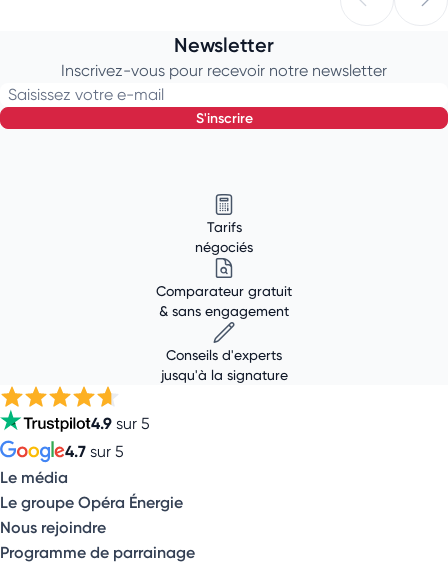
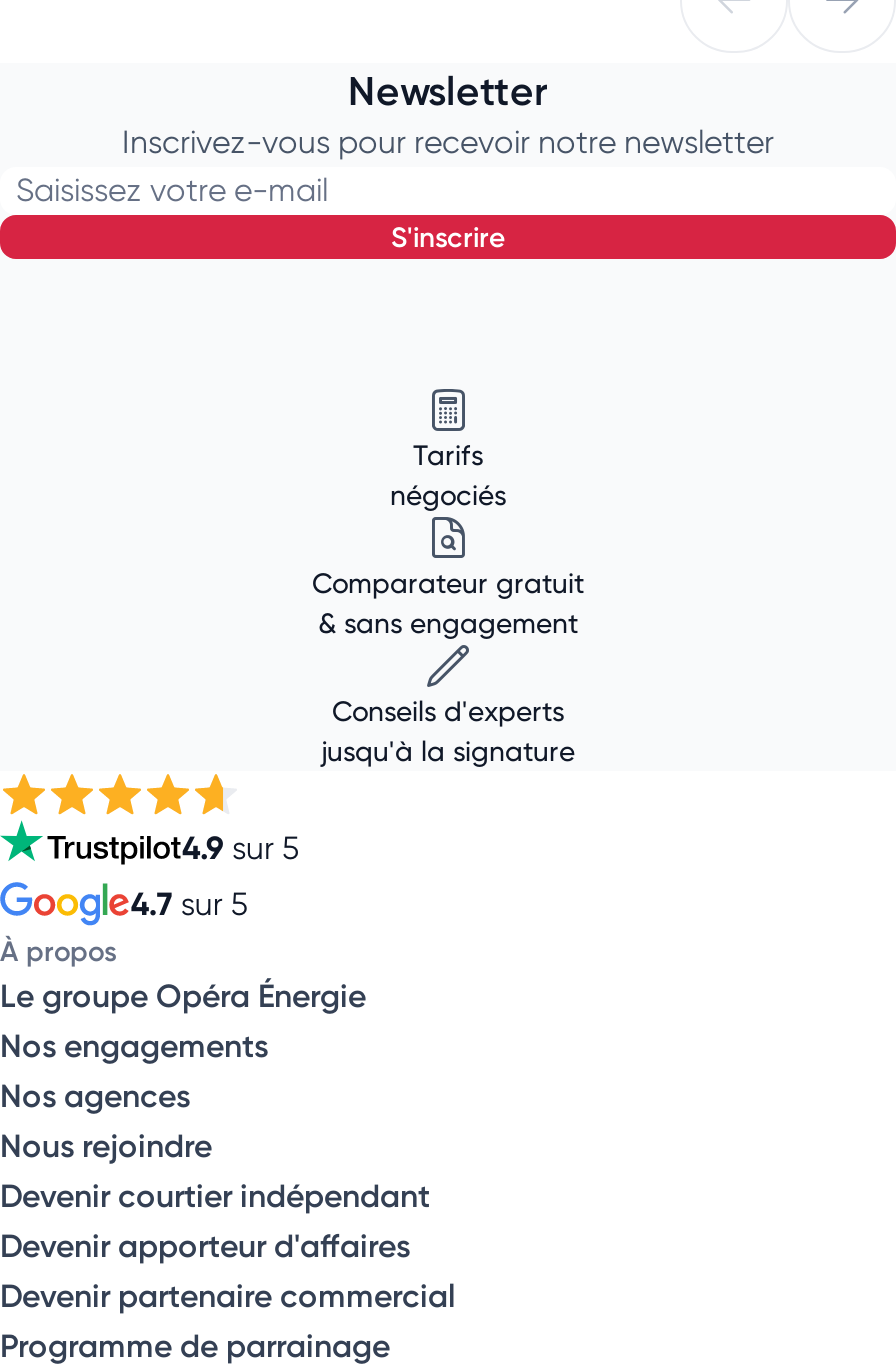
- Le média
+ À propos

+ Nos engagements
+ Nos agences

+ Devenir courtier indépendant
+ Devenir apporteur d'affaires
+ Devenir partenaire commercial
